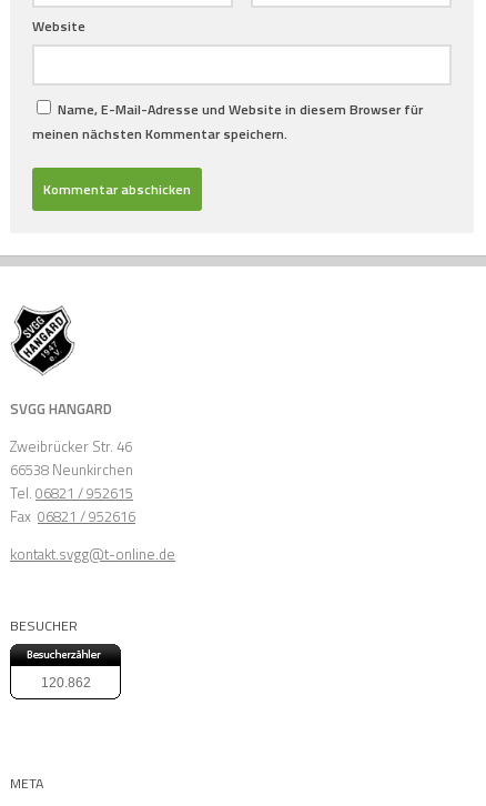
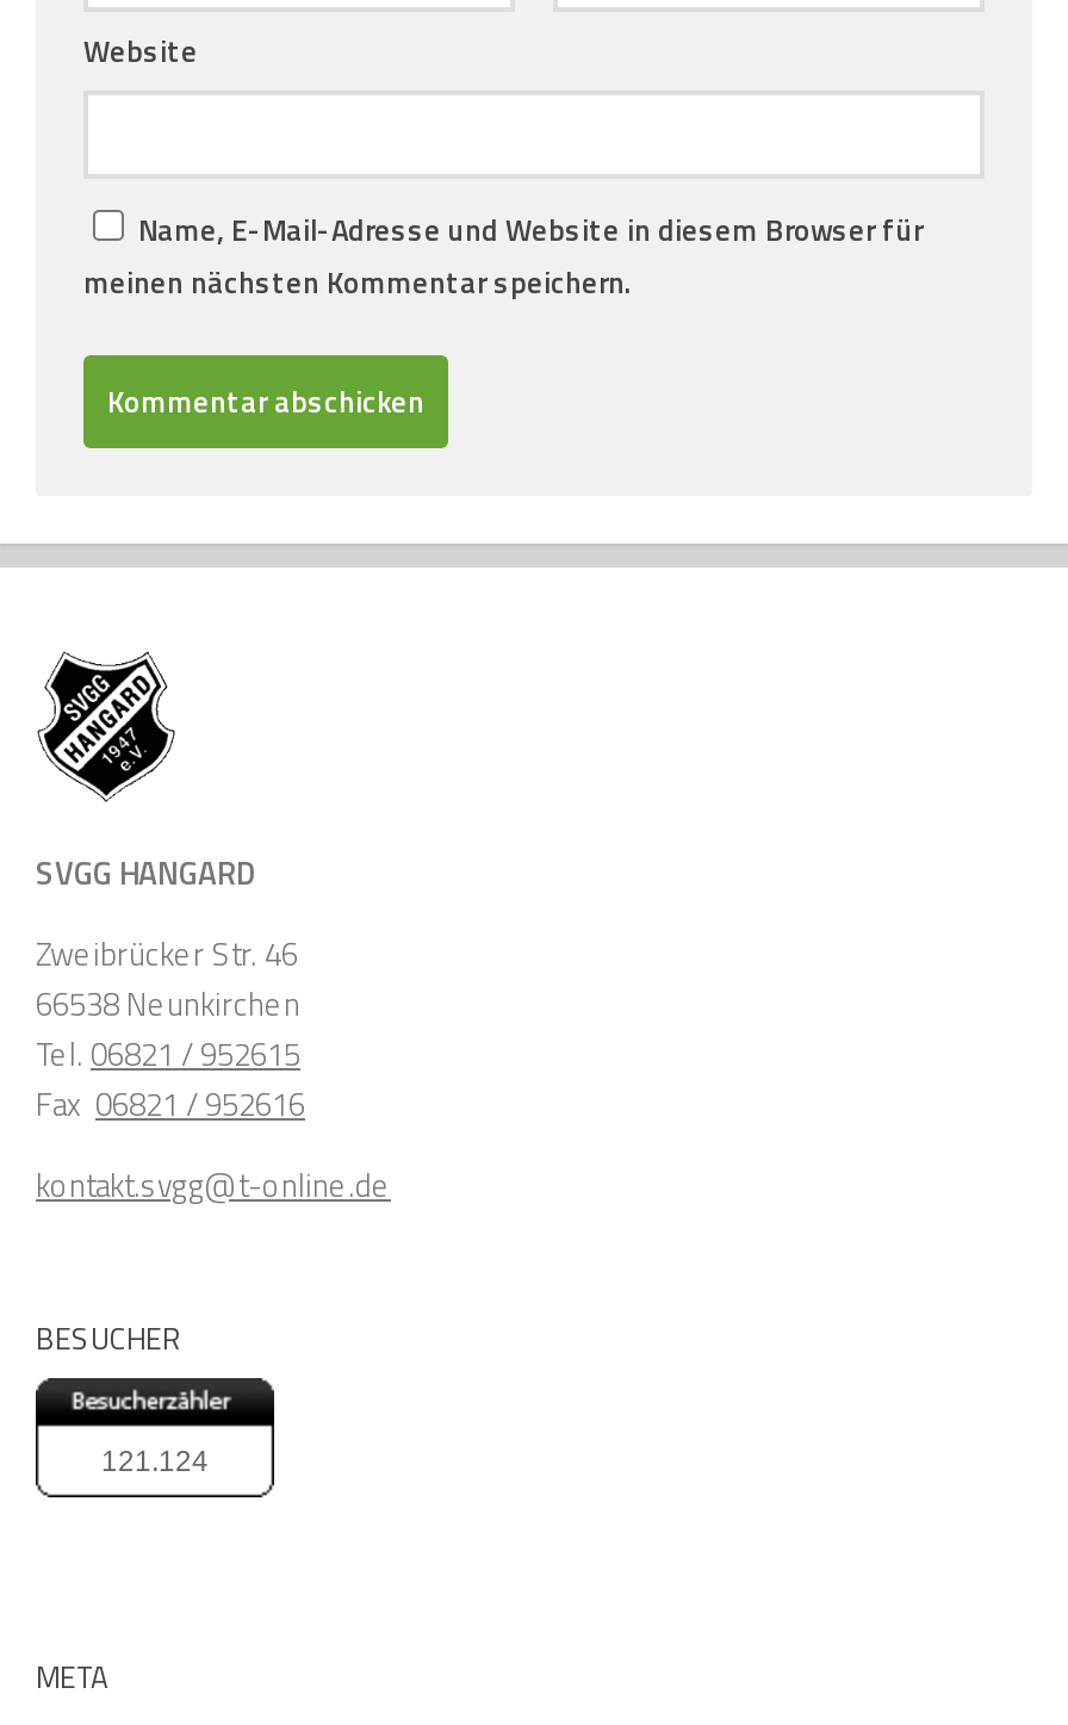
- 120.862
+ 121.124
